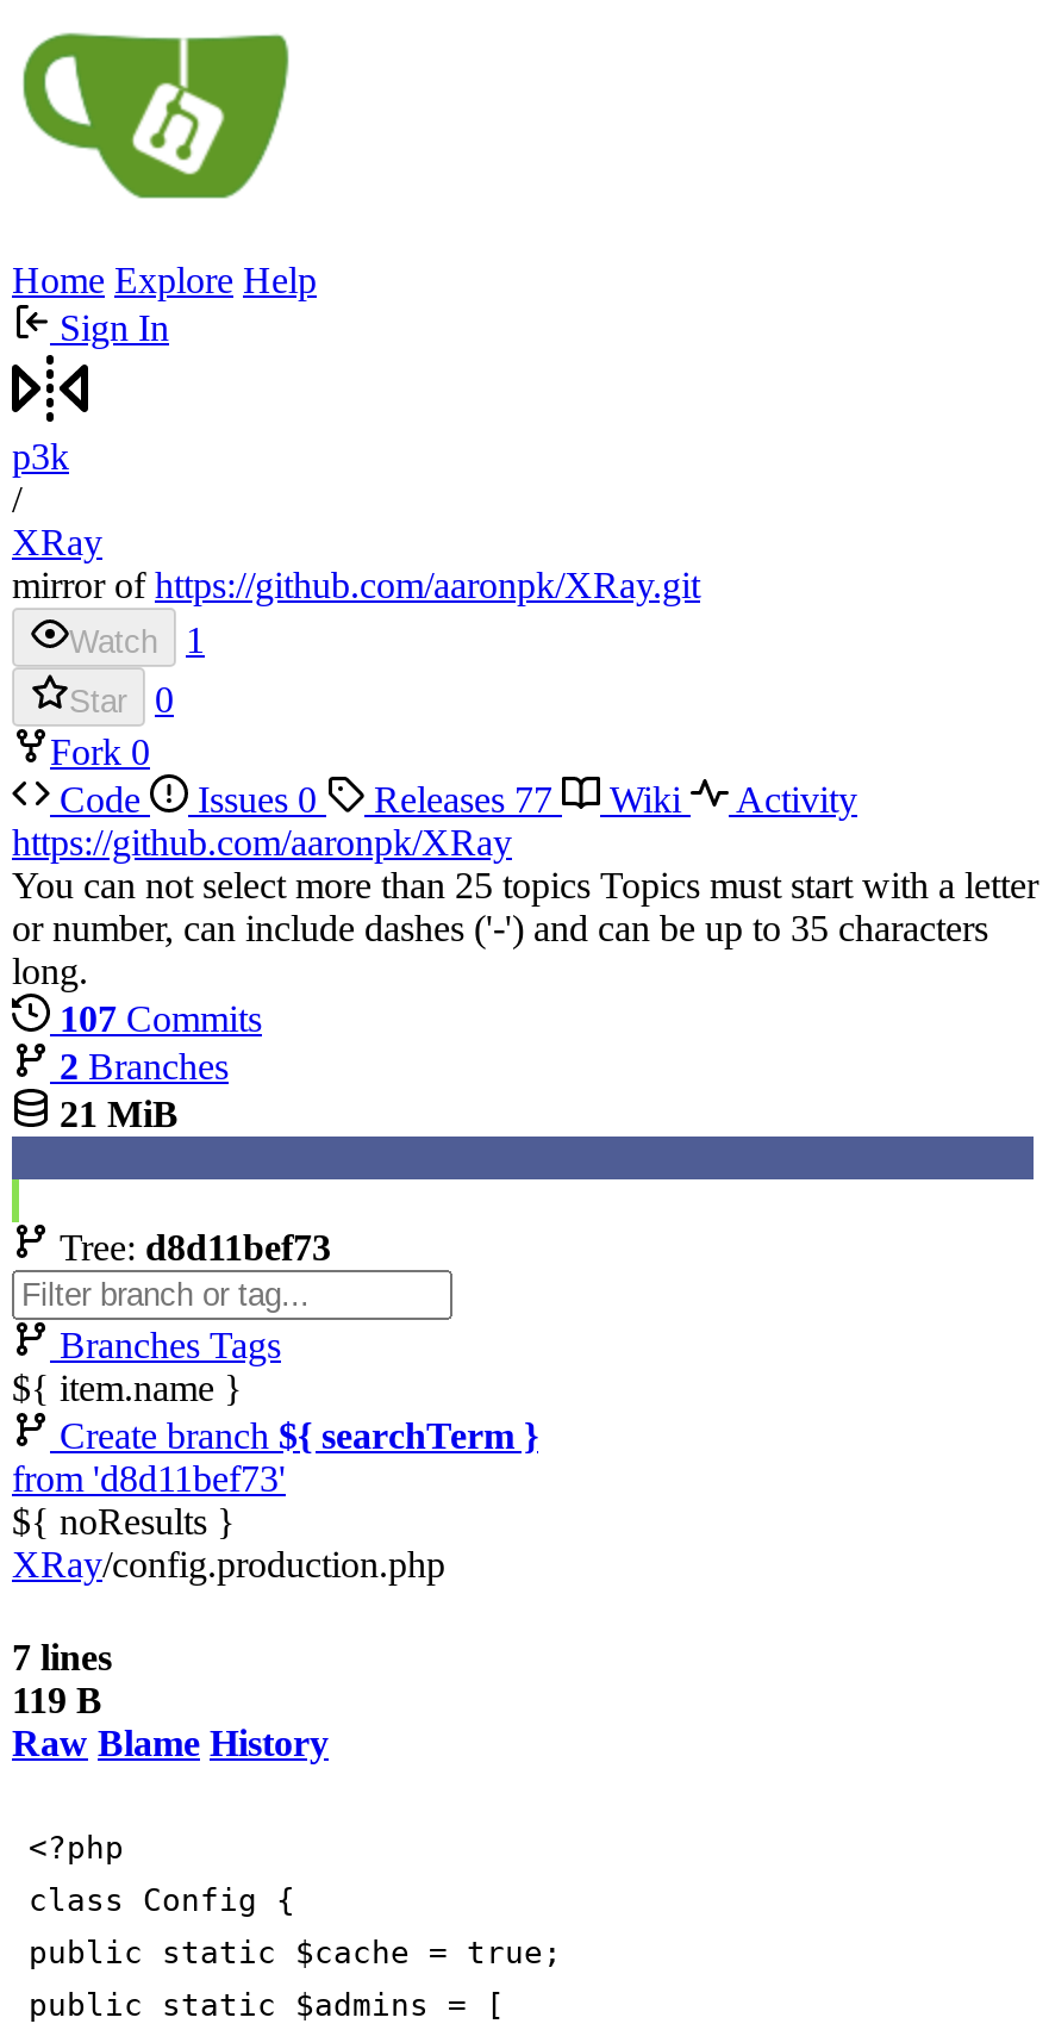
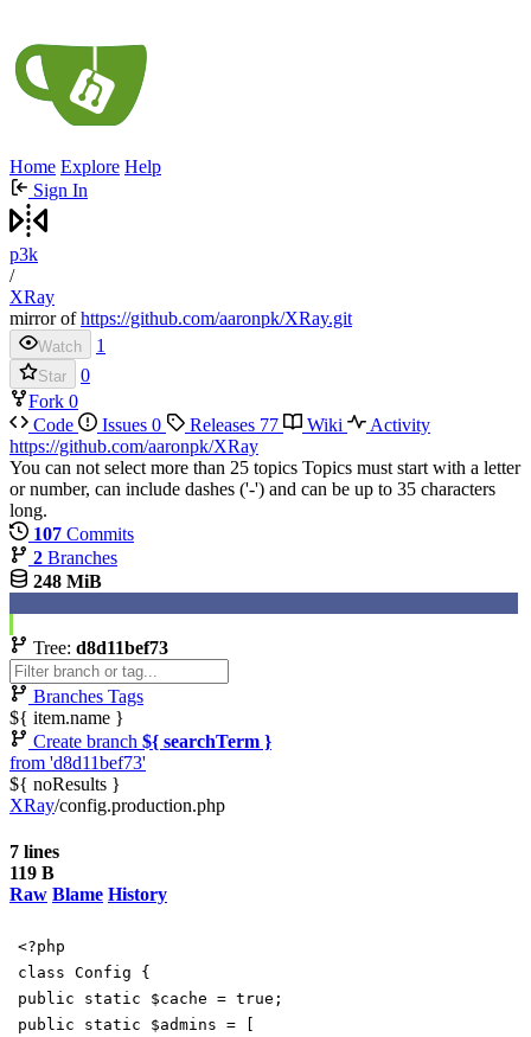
- 21 MiB
+ 248 MiB
